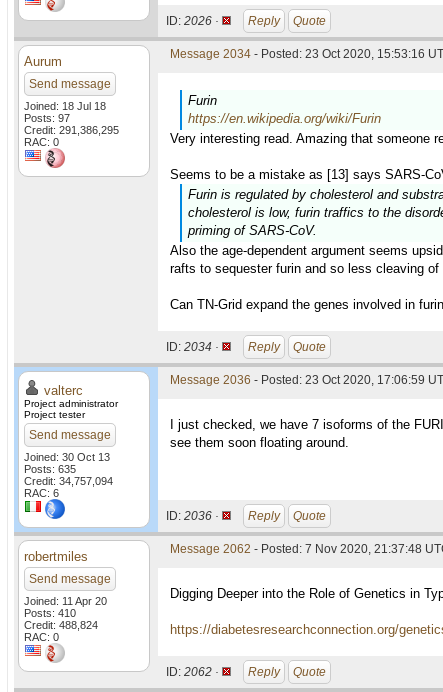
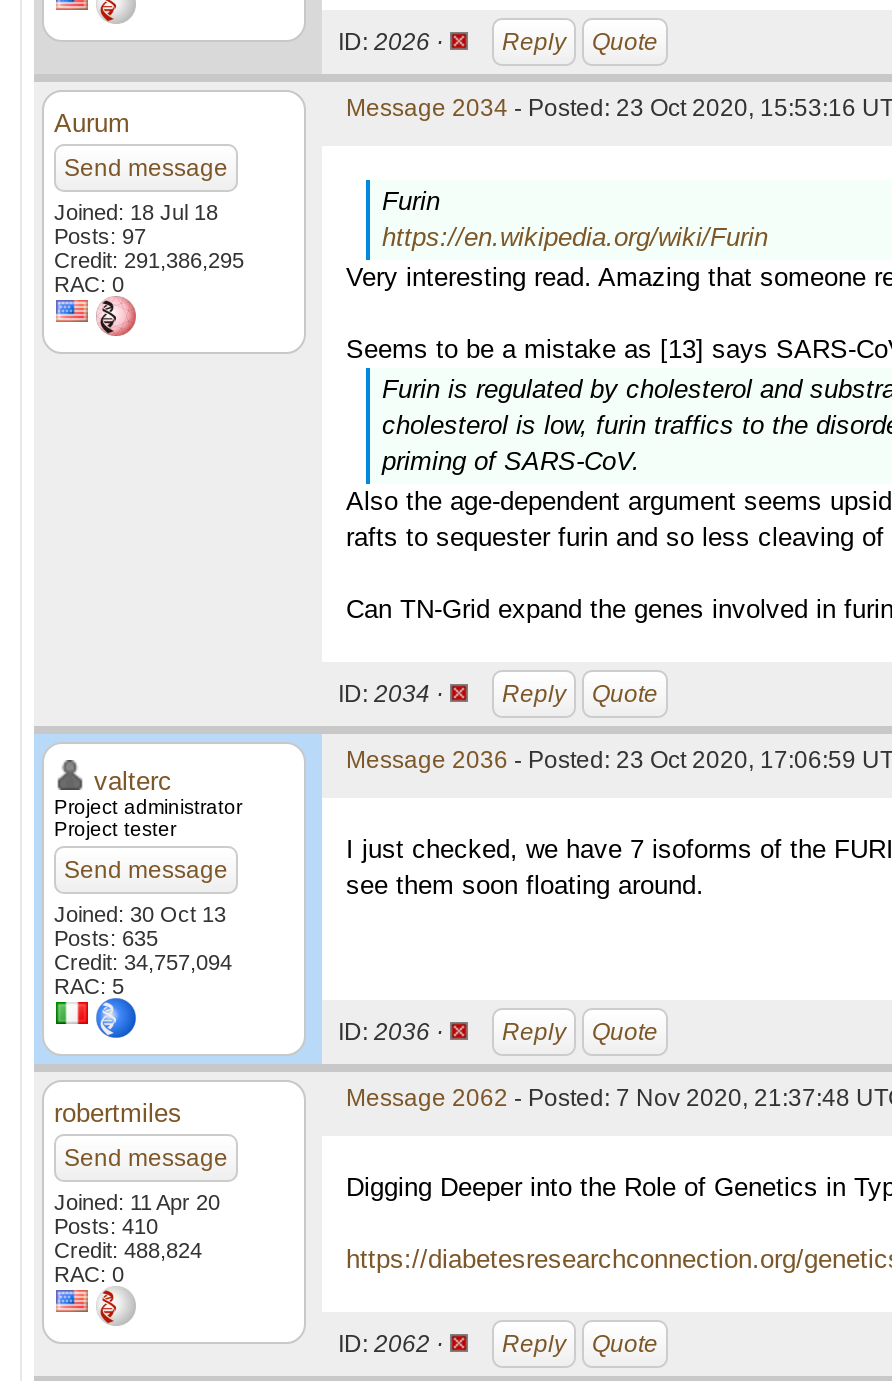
- RAC: 6
+ RAC: 5
